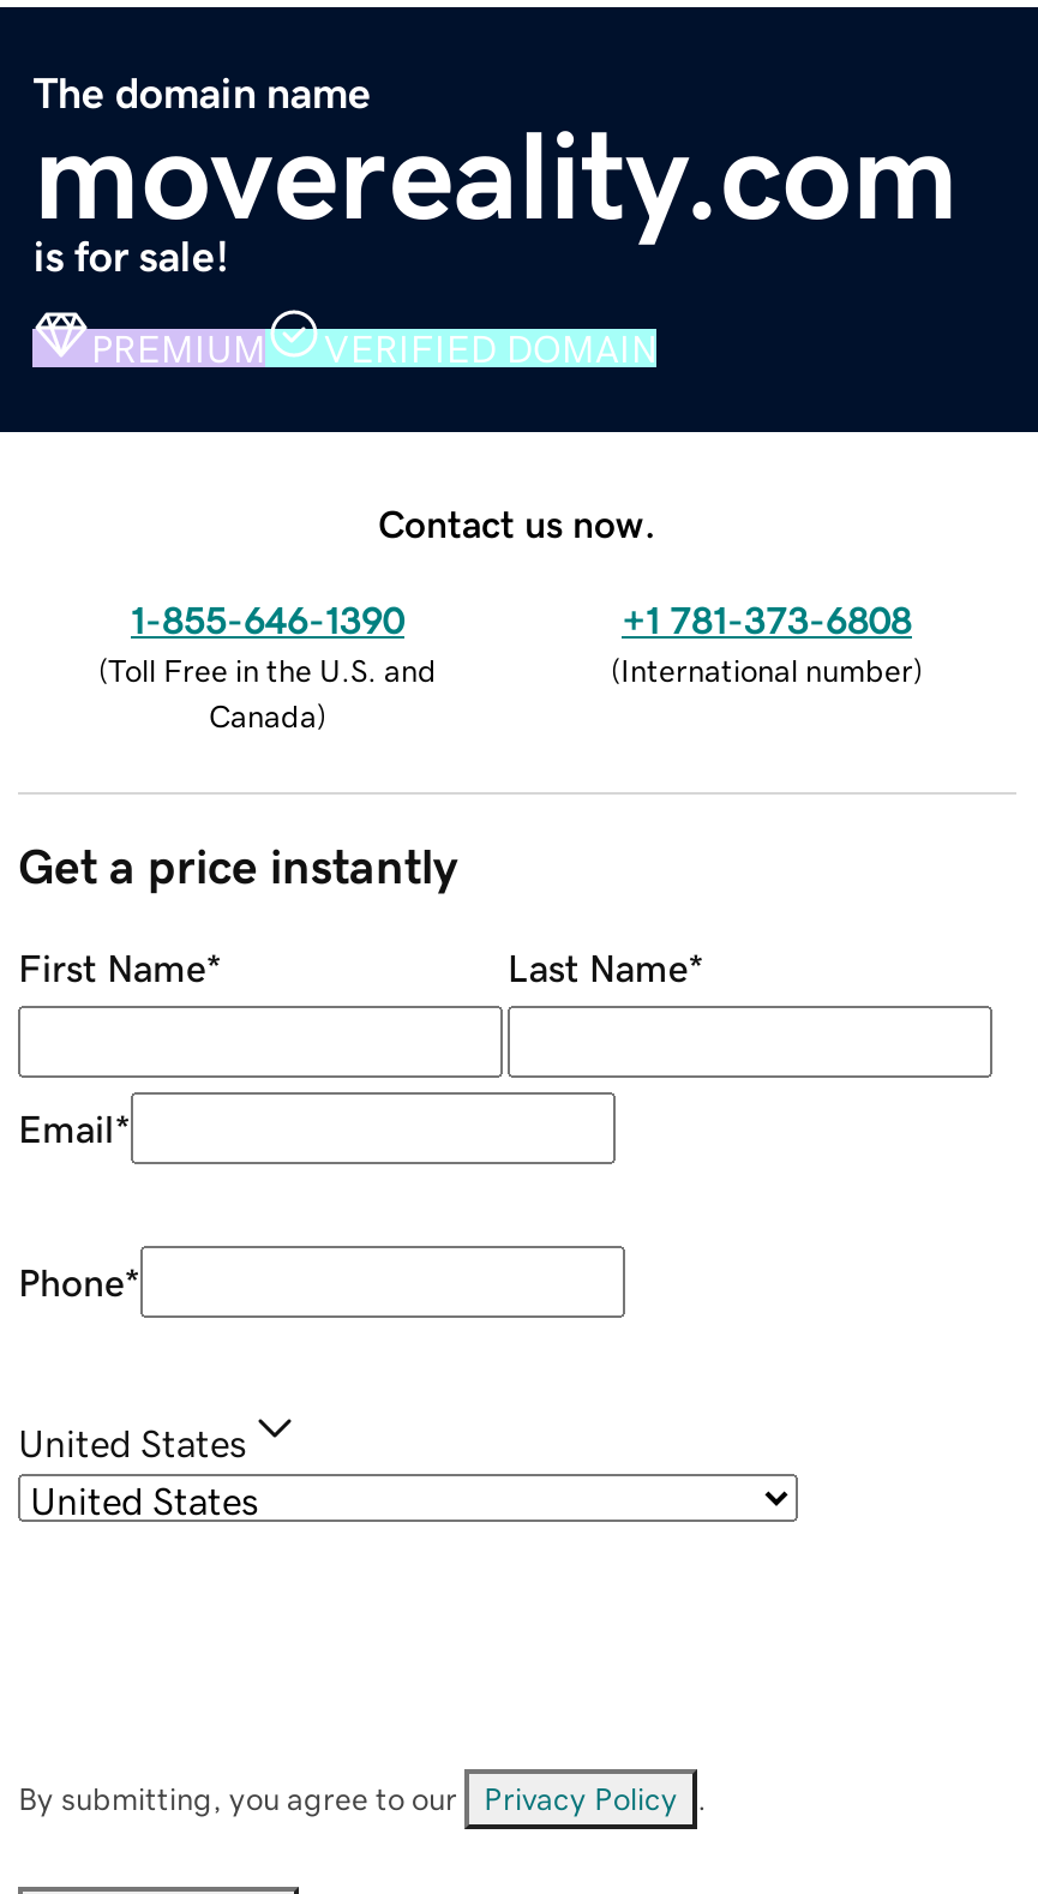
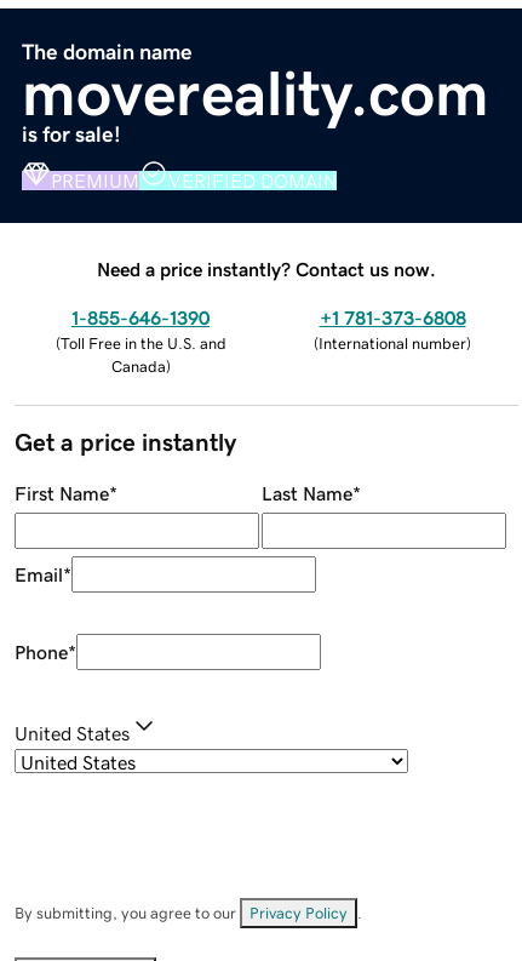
- Contact us now.
+ Need a price instantly? Contact us now.
